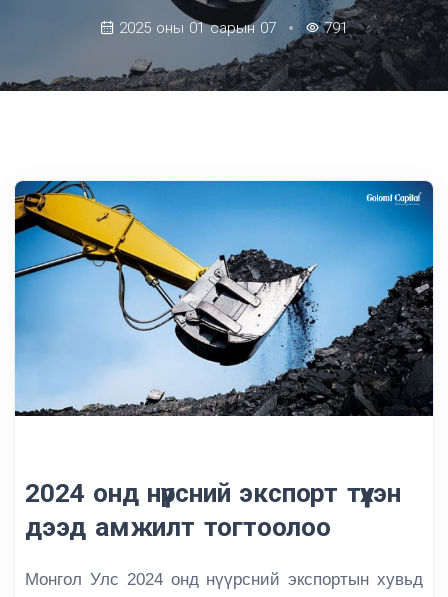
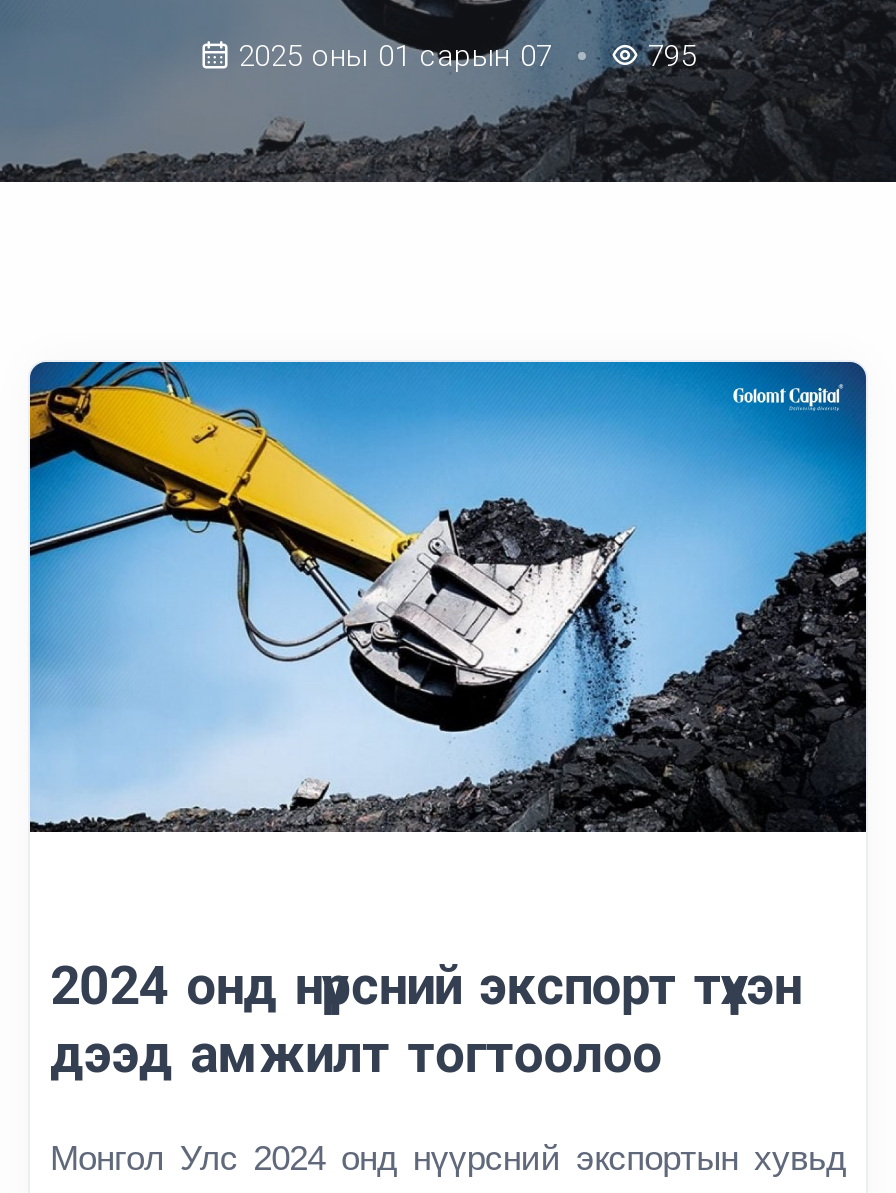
- 791
+ 795
